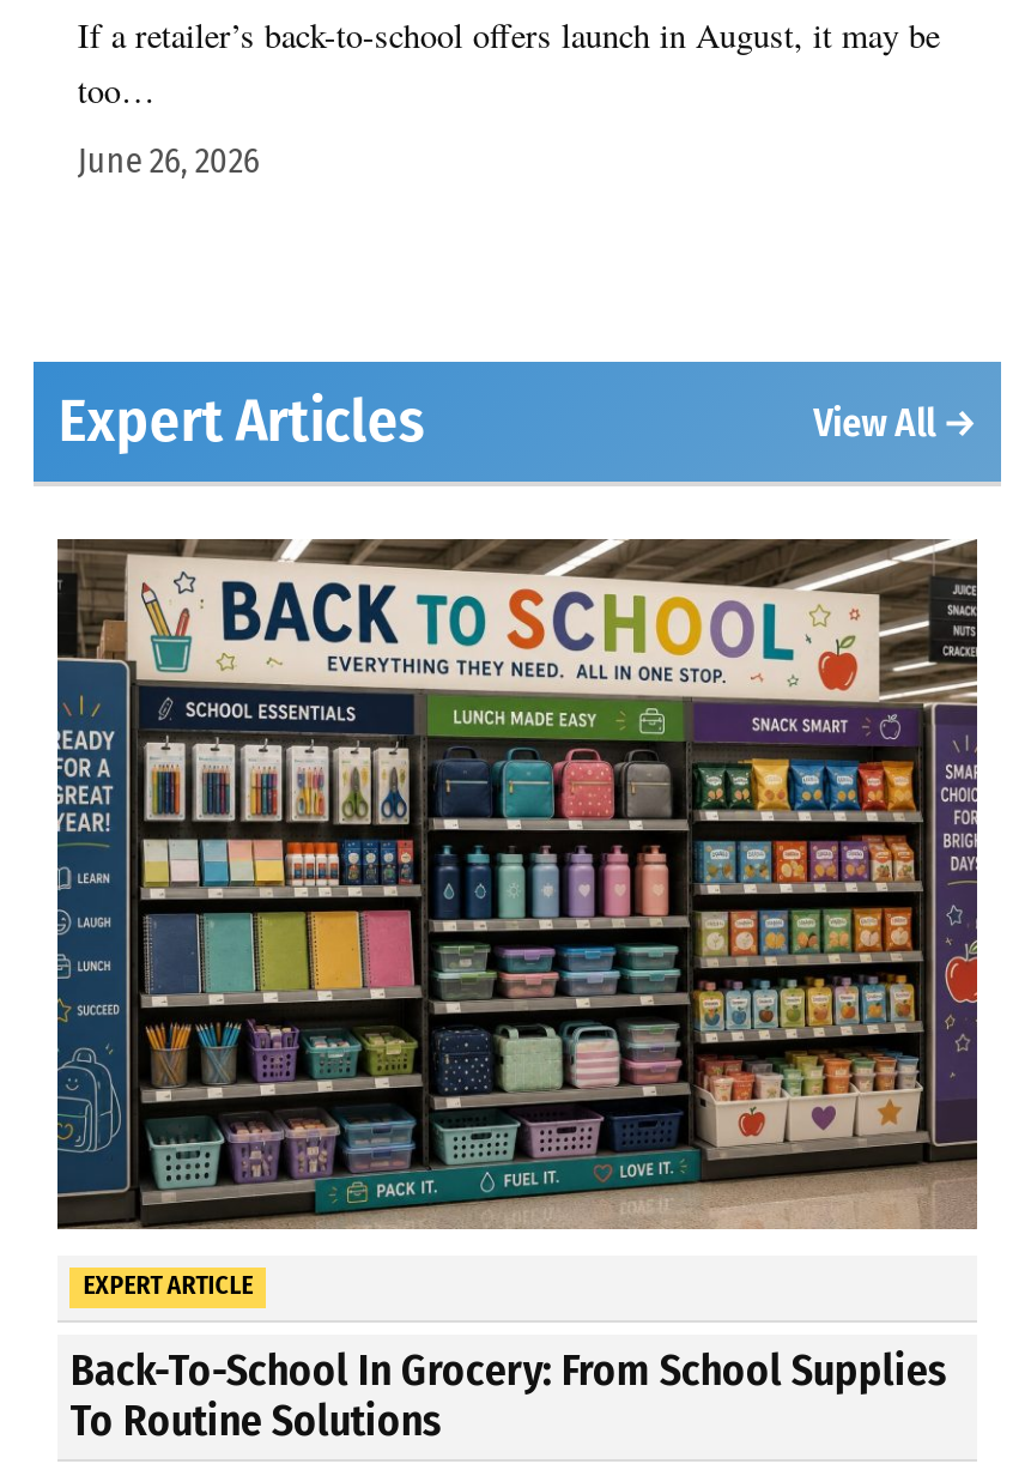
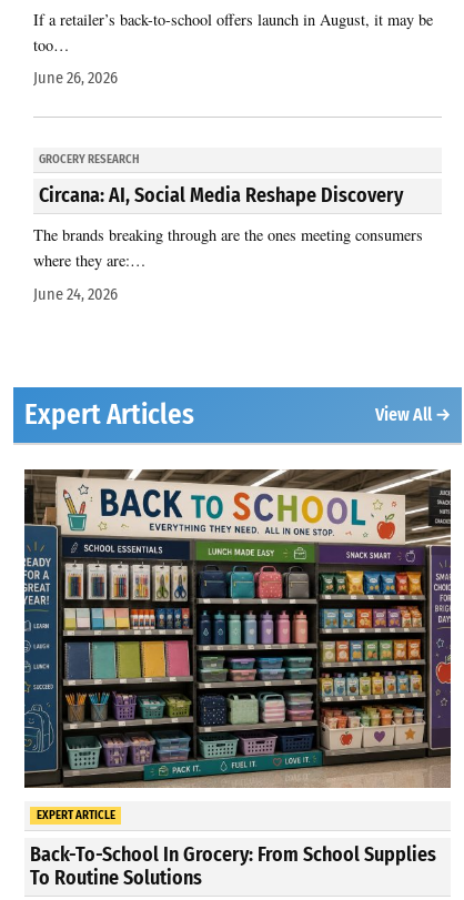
+ GROCERY RESEARCH
+ Circana: AI, Social Media Reshape Discovery
+ The brands breaking through are the ones meeting consumers
+ where they are:…
+ June 24, 2026
